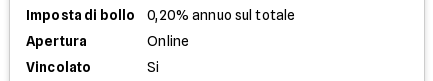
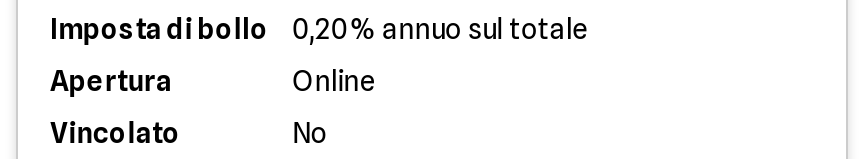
- Si
+ No
